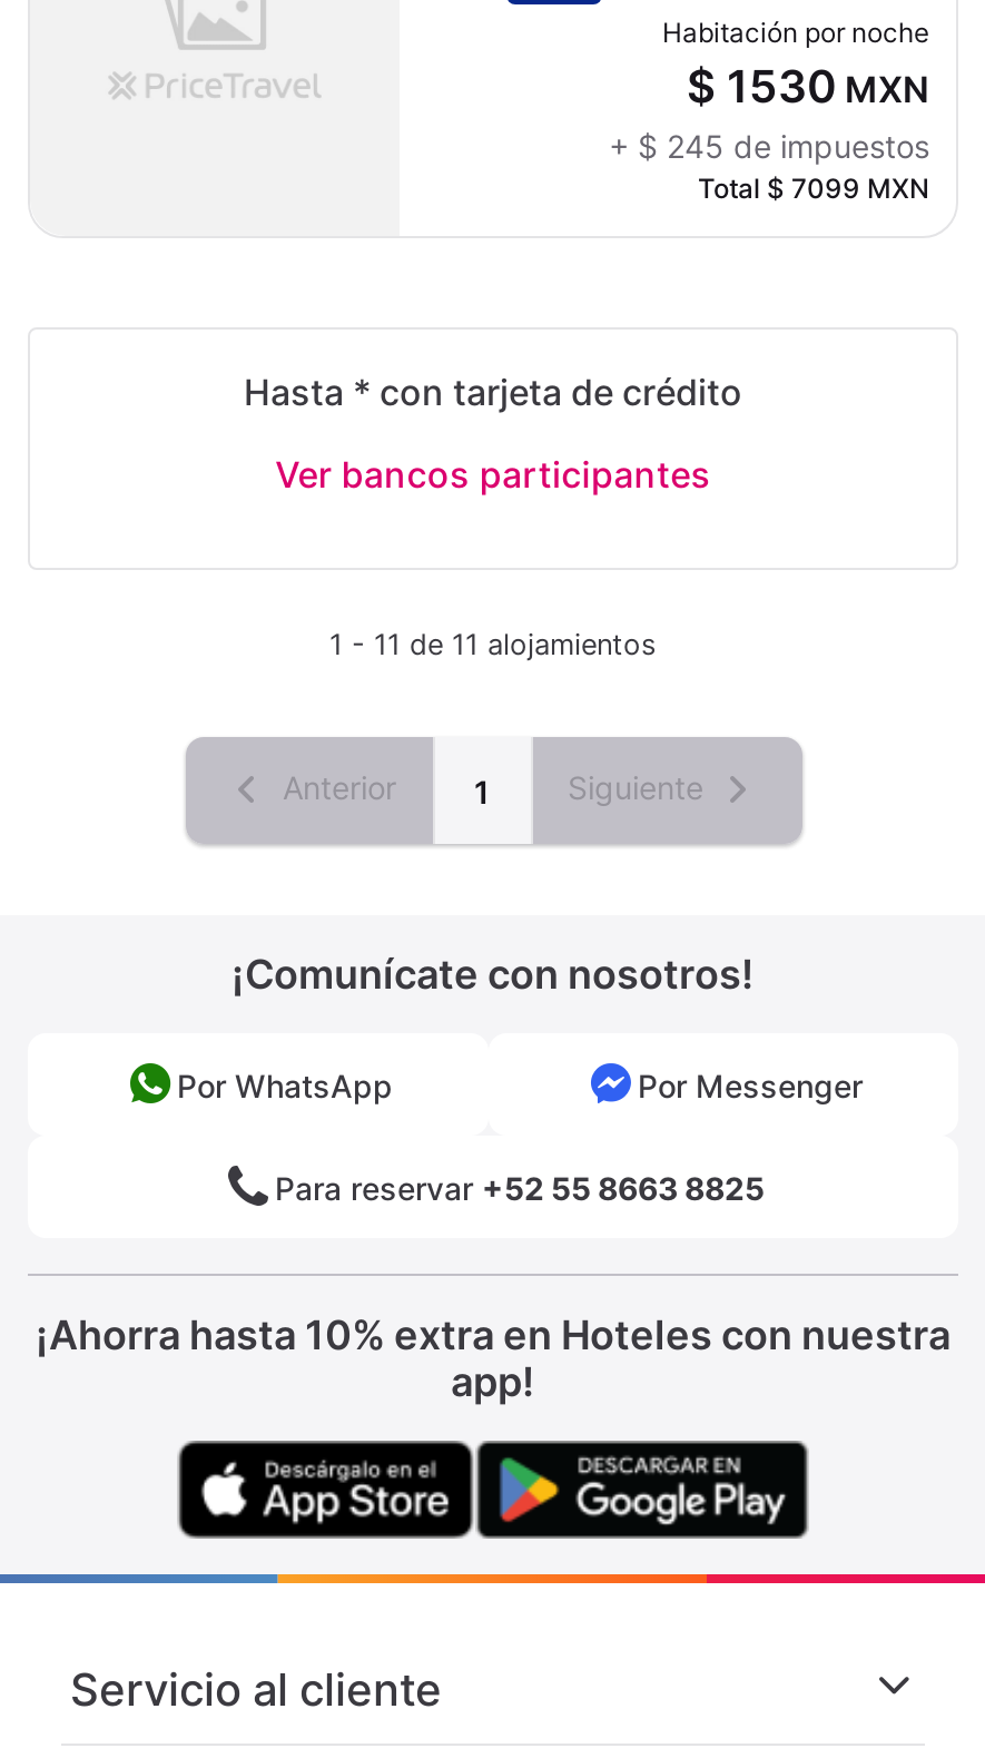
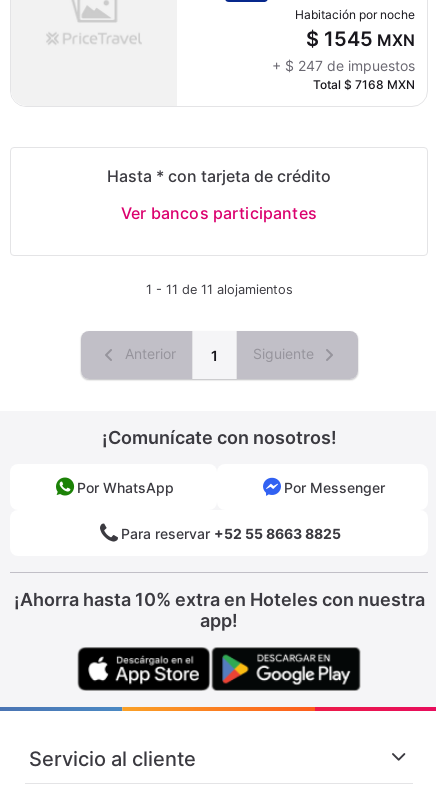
- $ 1530 MXN
+ $ 1545 MXN

- + $ 245 de impuestos
+ + $ 247 de impuestos

- Total $ 7099 MXN
+ Total $ 7168 MXN
